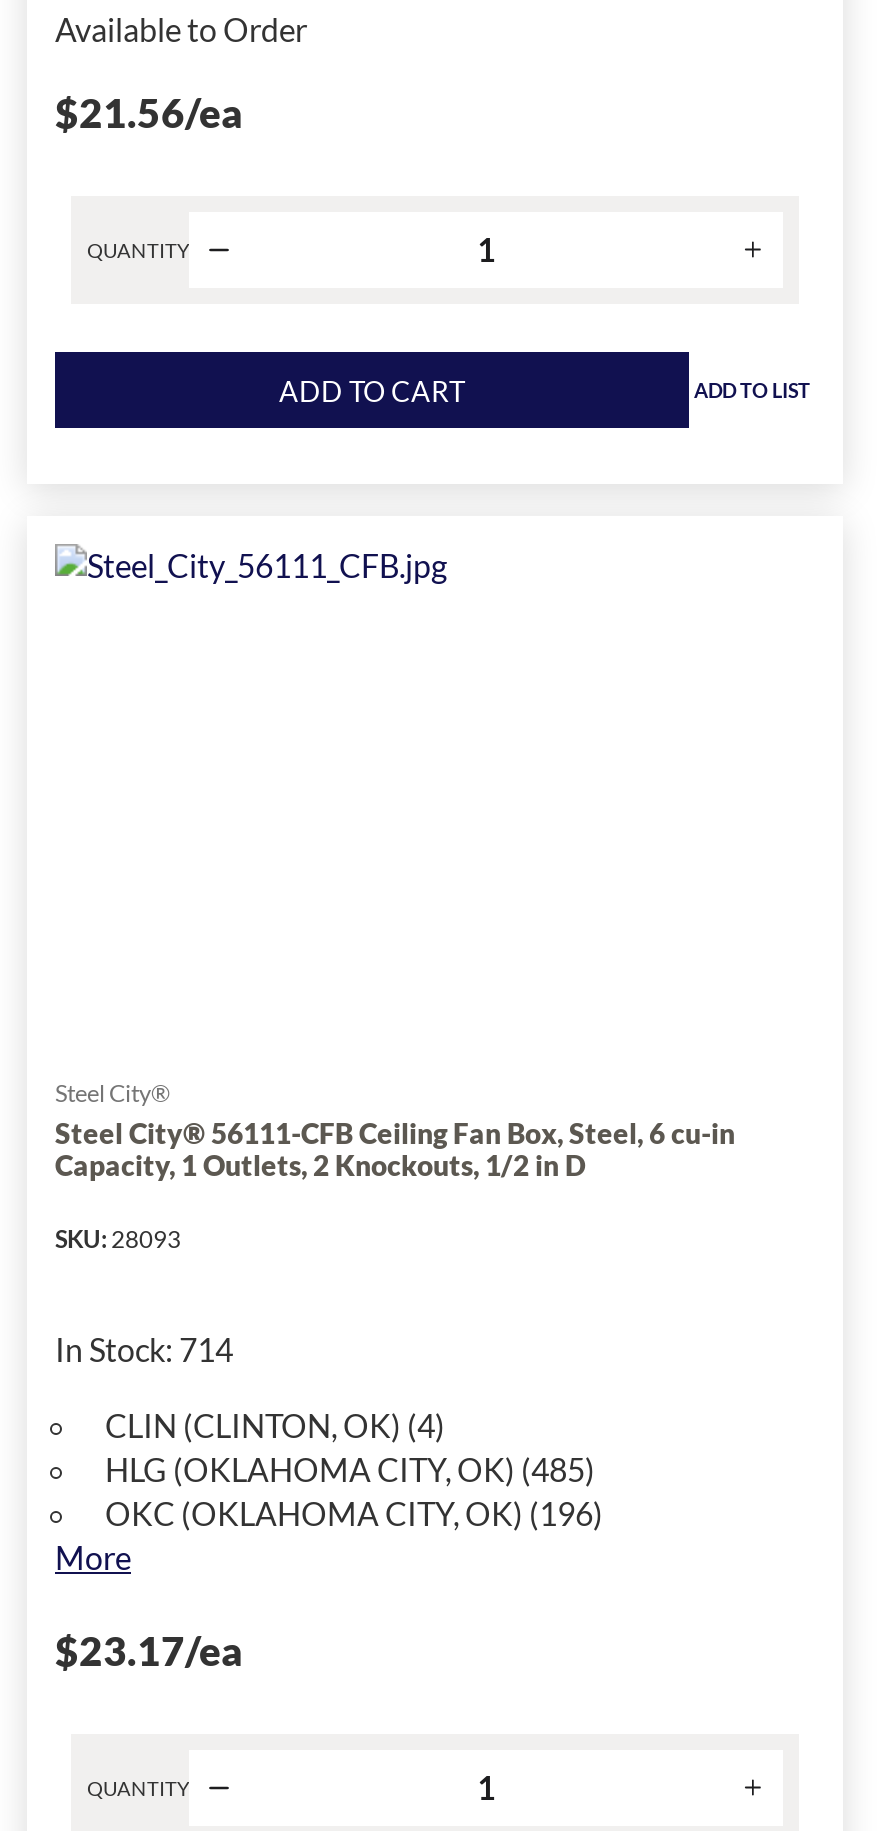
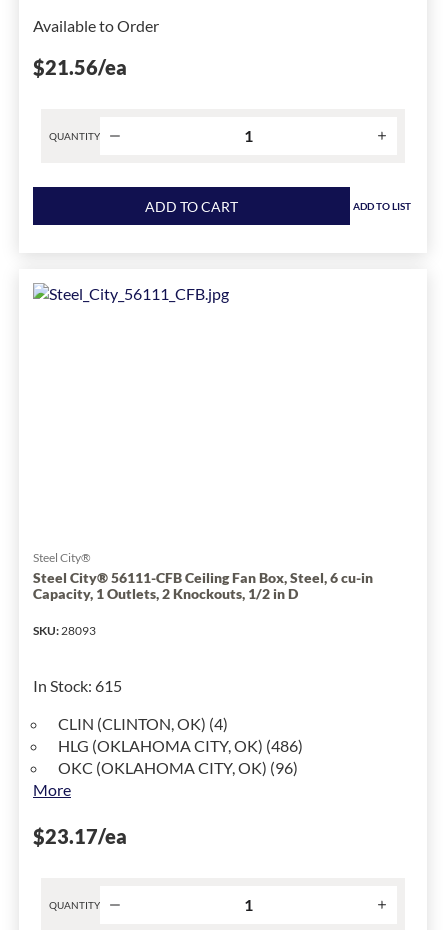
- In Stock: 714
+ In Stock: 615

- HLG (OKLAHOMA CITY, OK) (485)
+ HLG (OKLAHOMA CITY, OK) (486)

- OKC (OKLAHOMA CITY, OK) (196)
+ OKC (OKLAHOMA CITY, OK) (96)
